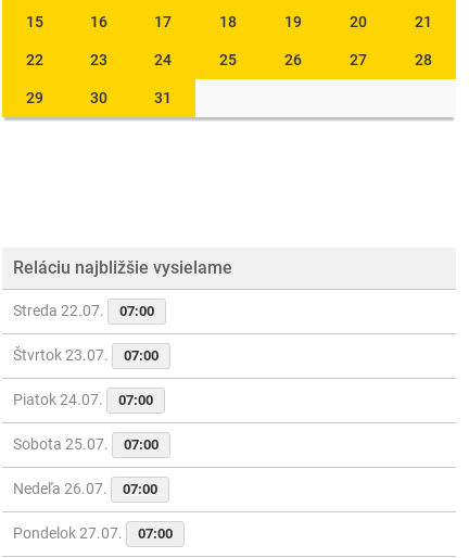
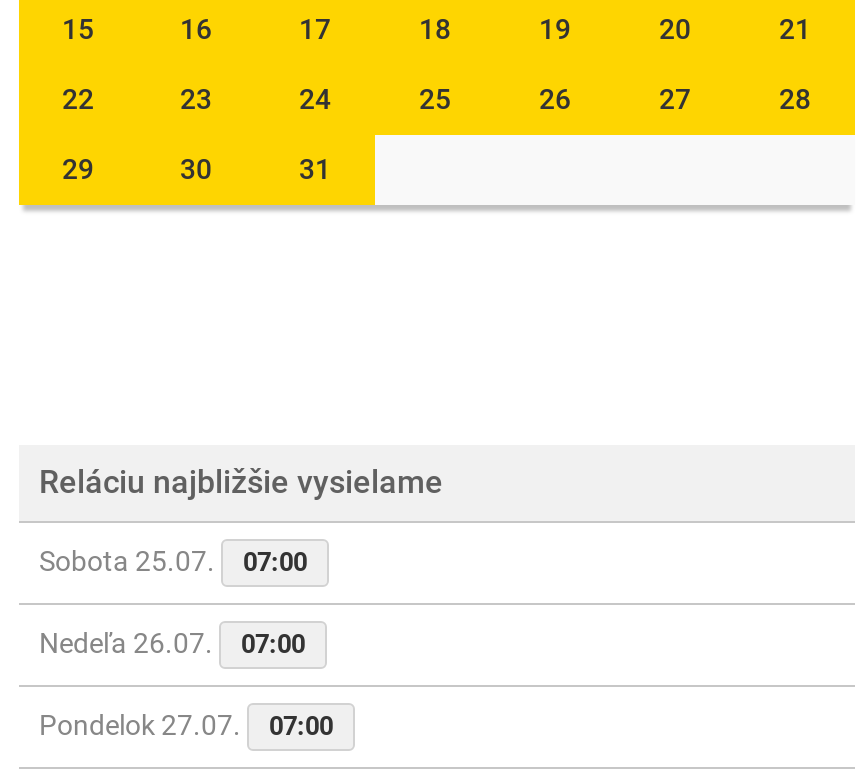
- Streda 22.07.
- 07:00
- Štvrtok 23.07.
- 07:00
- Piatok 24.07.
- 07:00
